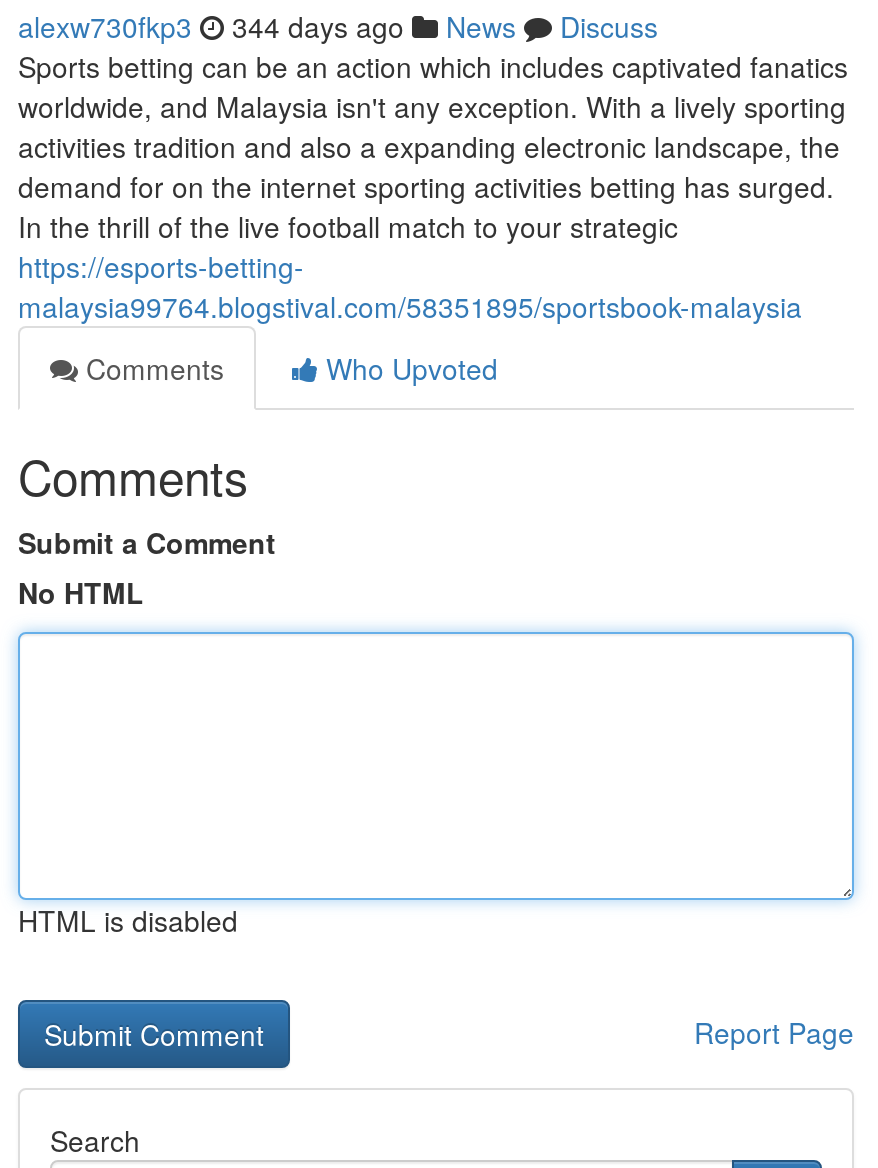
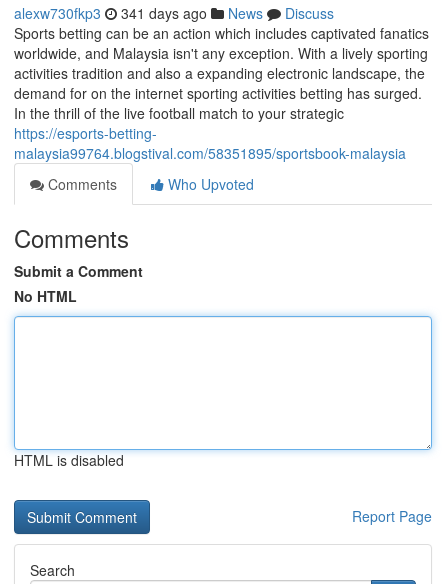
- alexw730fkp3 344 days ago News Discuss
+ alexw730fkp3 341 days ago News Discuss
